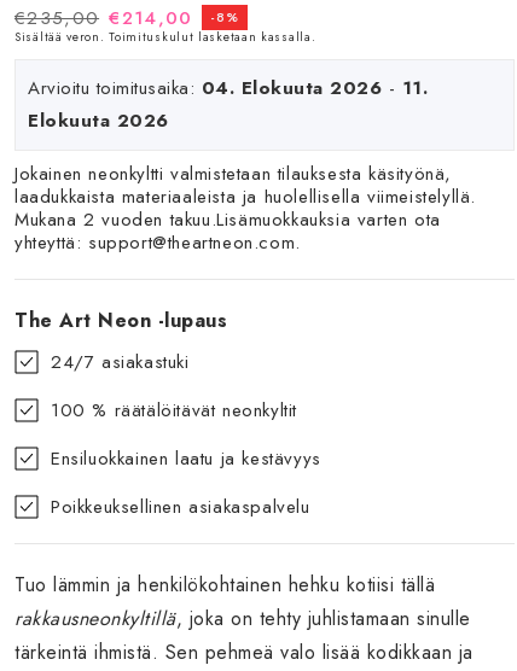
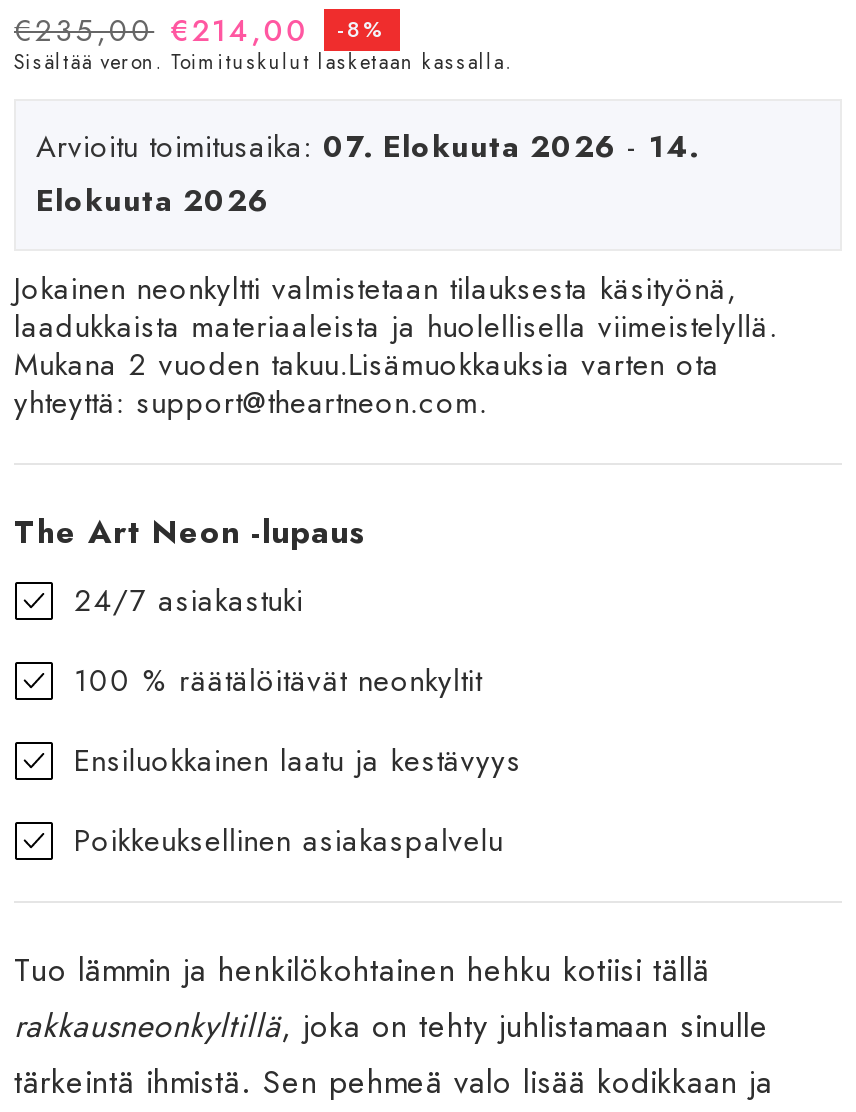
- Arvioitu toimitusaika: 04. Elokuuta 2026 - 11.
+ Arvioitu toimitusaika: 07. Elokuuta 2026 - 14.
